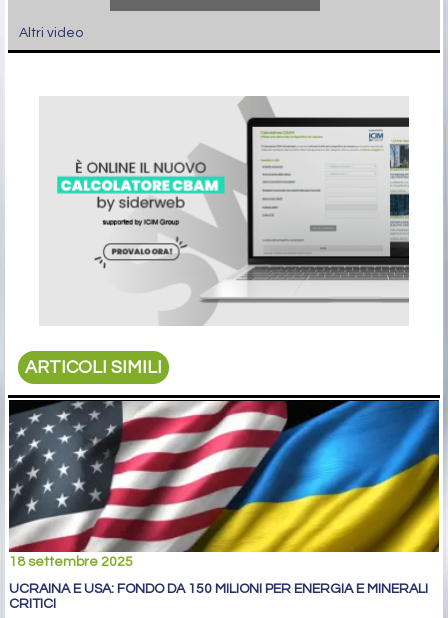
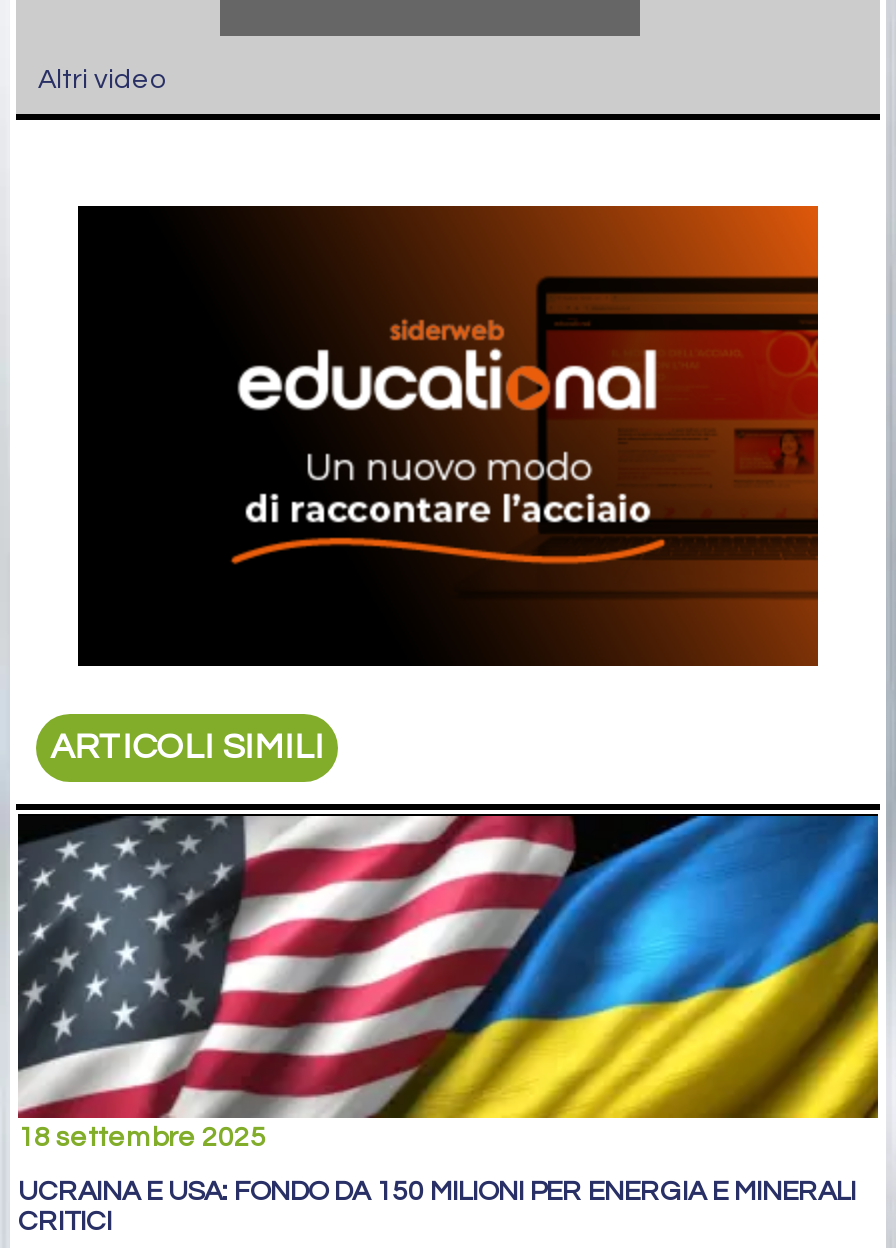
- [image]
+ [image]
